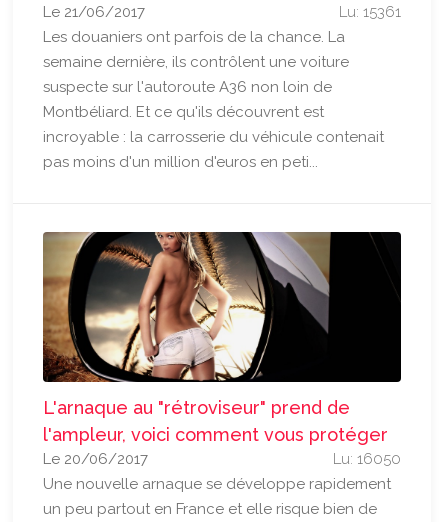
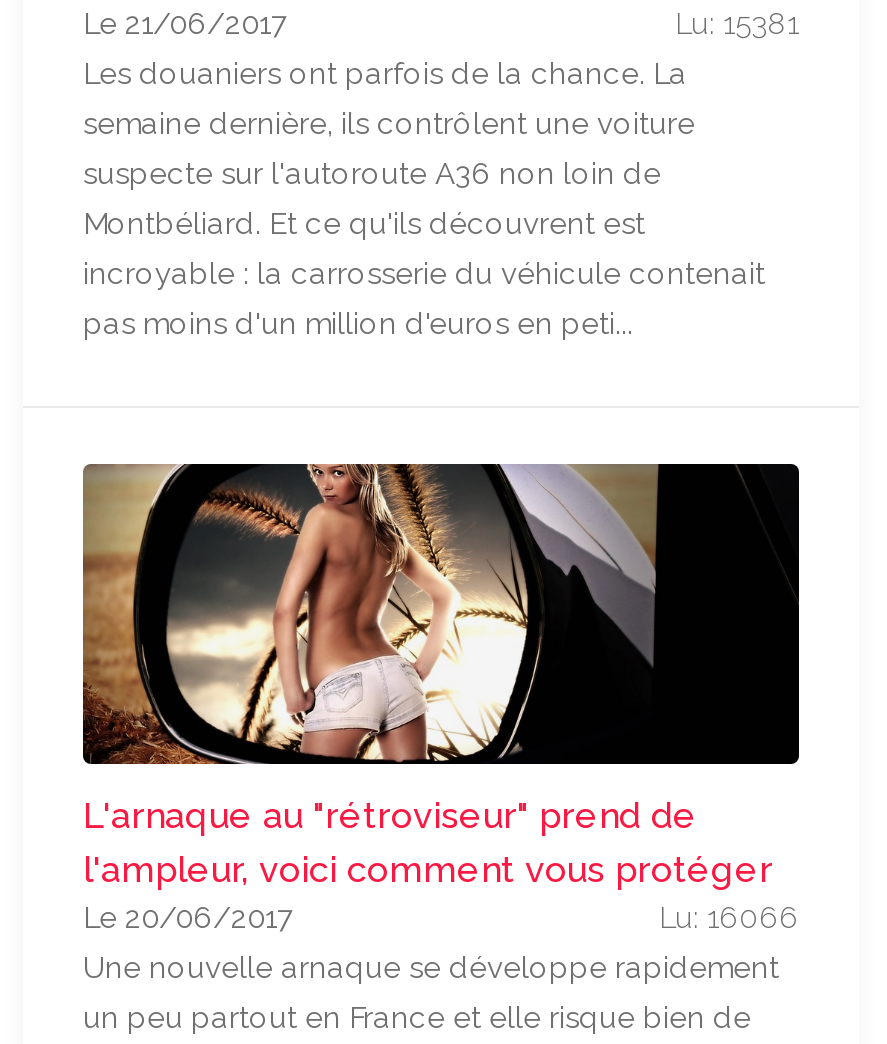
- Lu: 15361
+ Lu: 15381

- Lu: 16050
+ Lu: 16066
